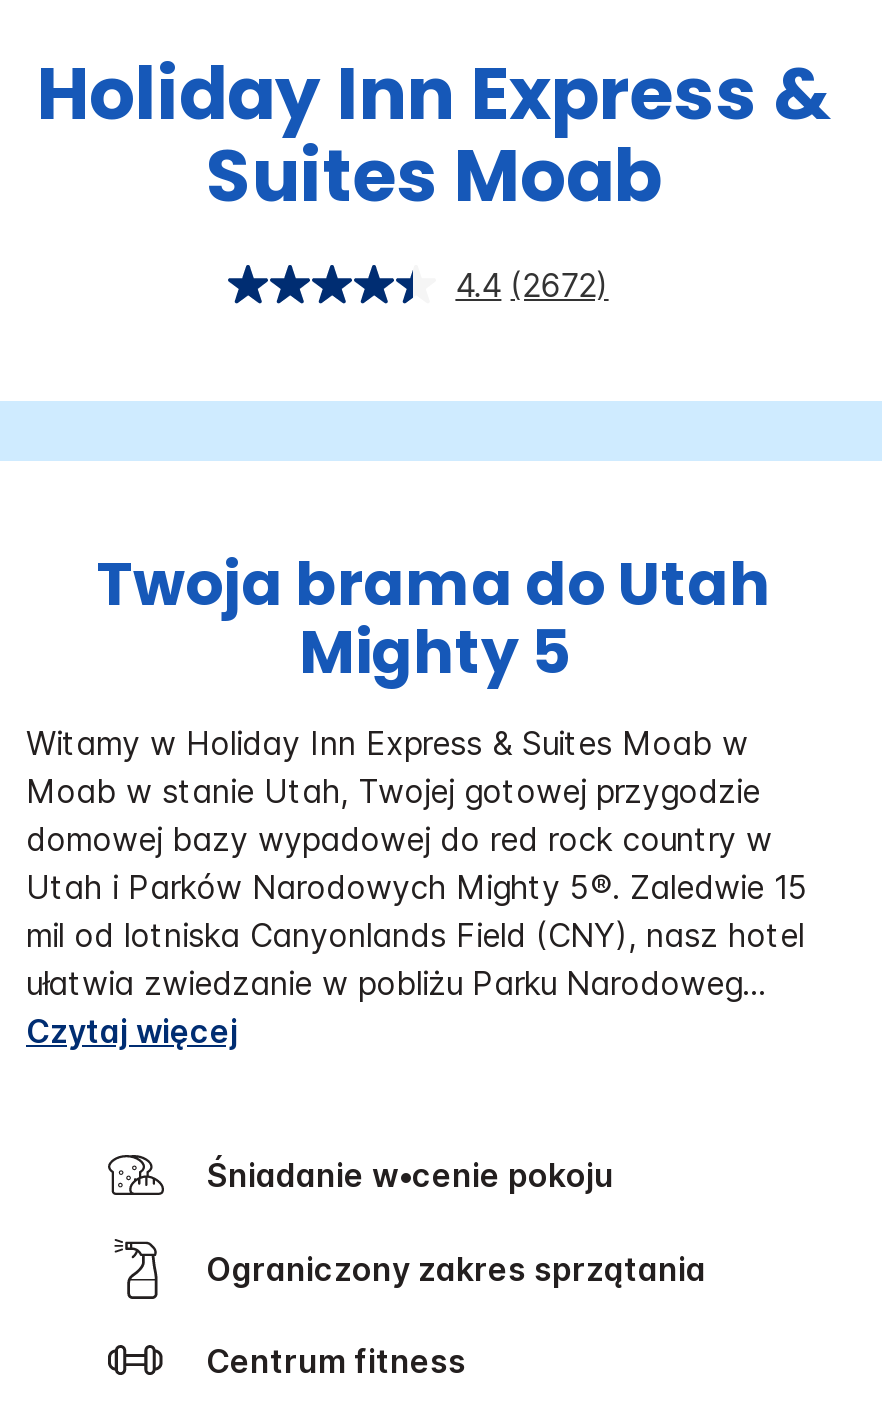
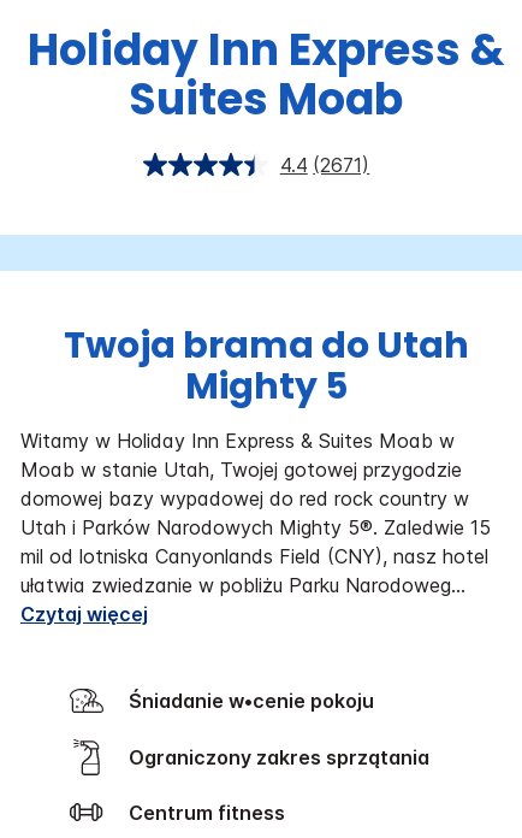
- 4.4 (2672)
+ 4.4 (2671)
